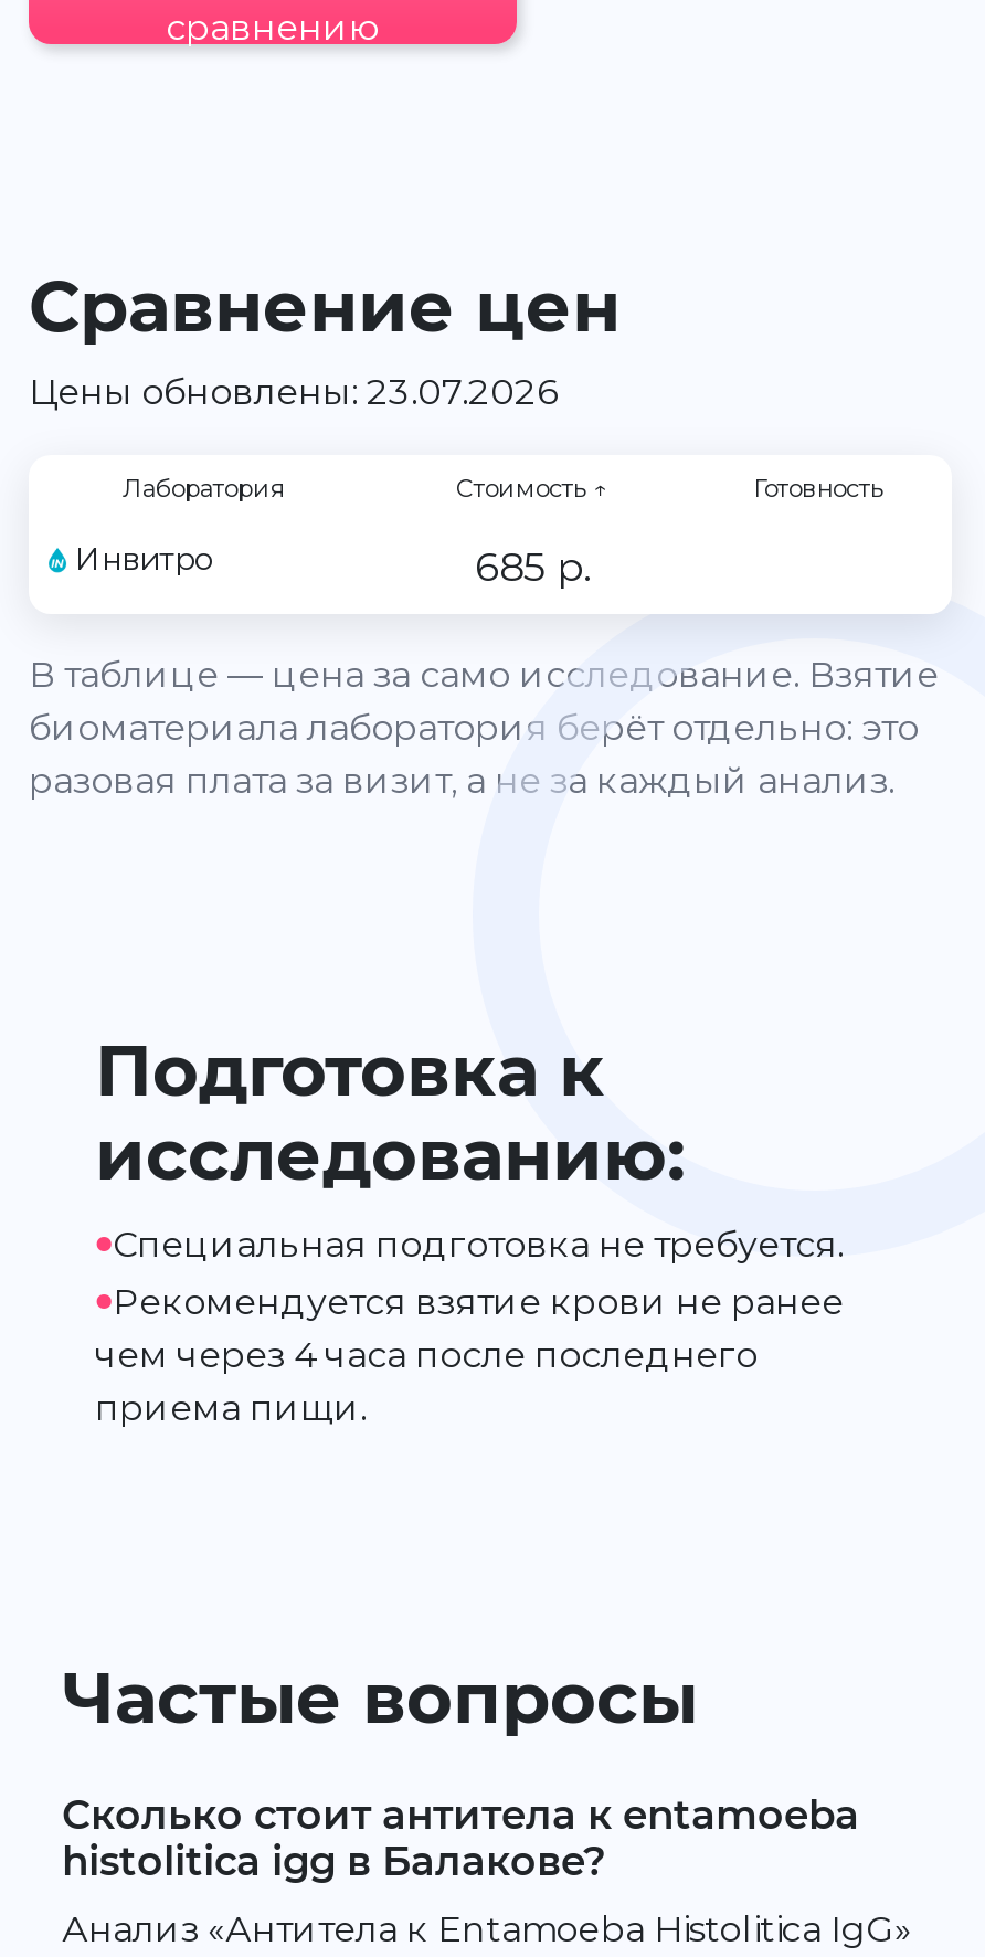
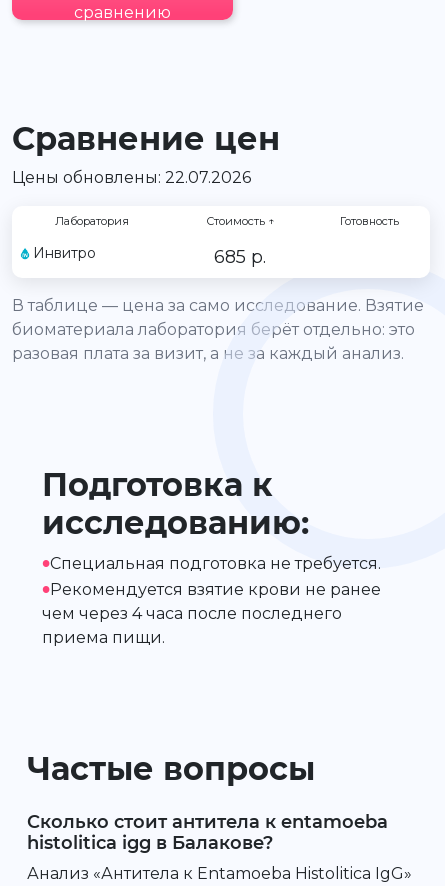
- Цены обновлены: 23.07.2026
+ Цены обновлены: 22.07.2026
